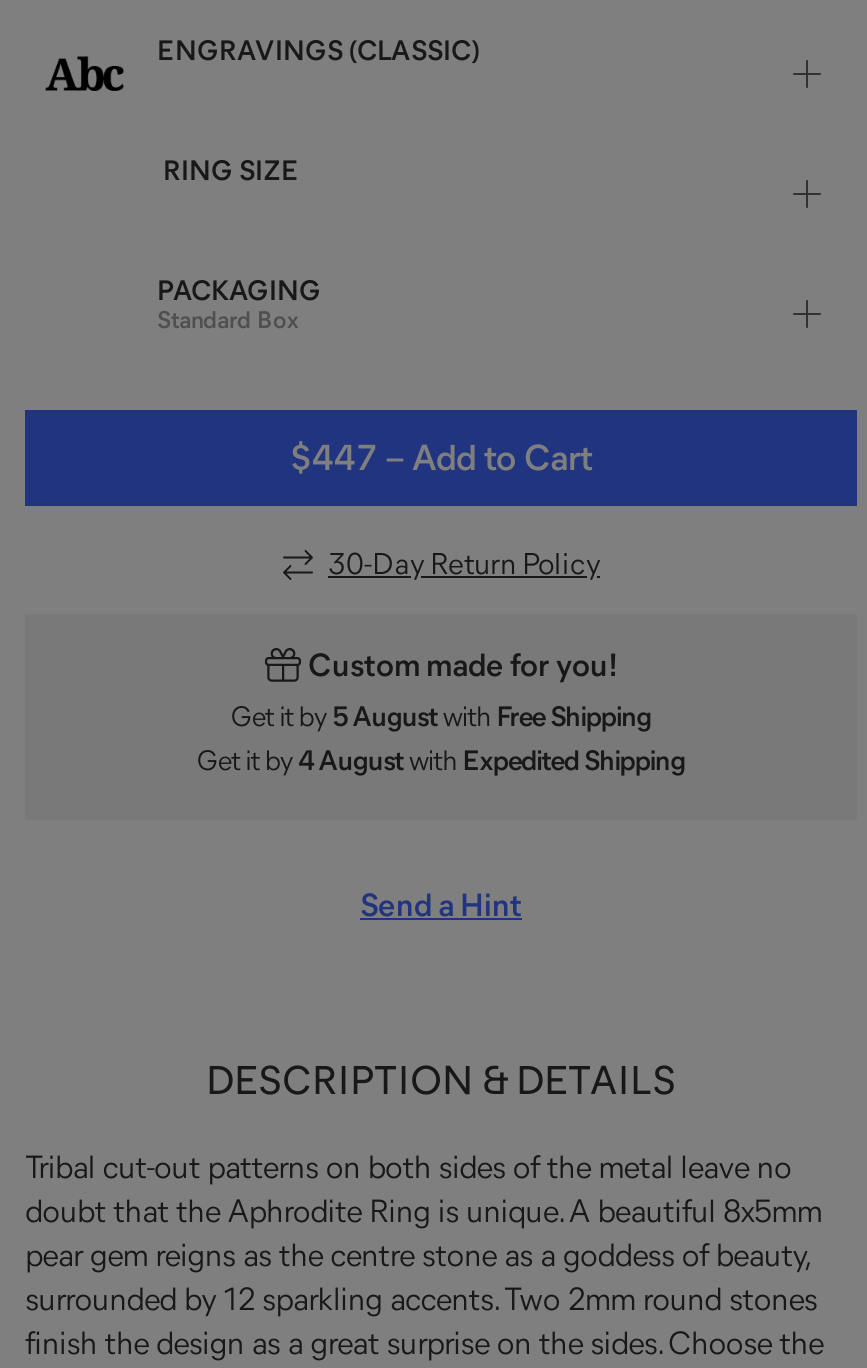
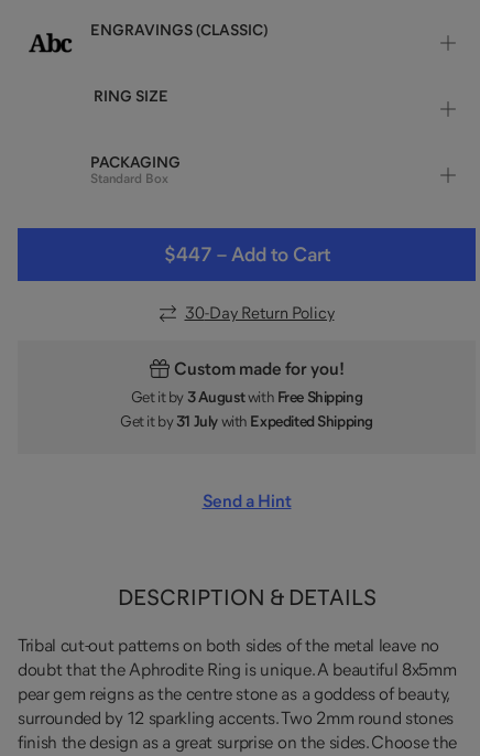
- Get it by 5 August with Free Shipping
+ Get it by 3 August with Free Shipping

- Get it by 4 August with Expedited Shipping
+ Get it by 31 July with Expedited Shipping
